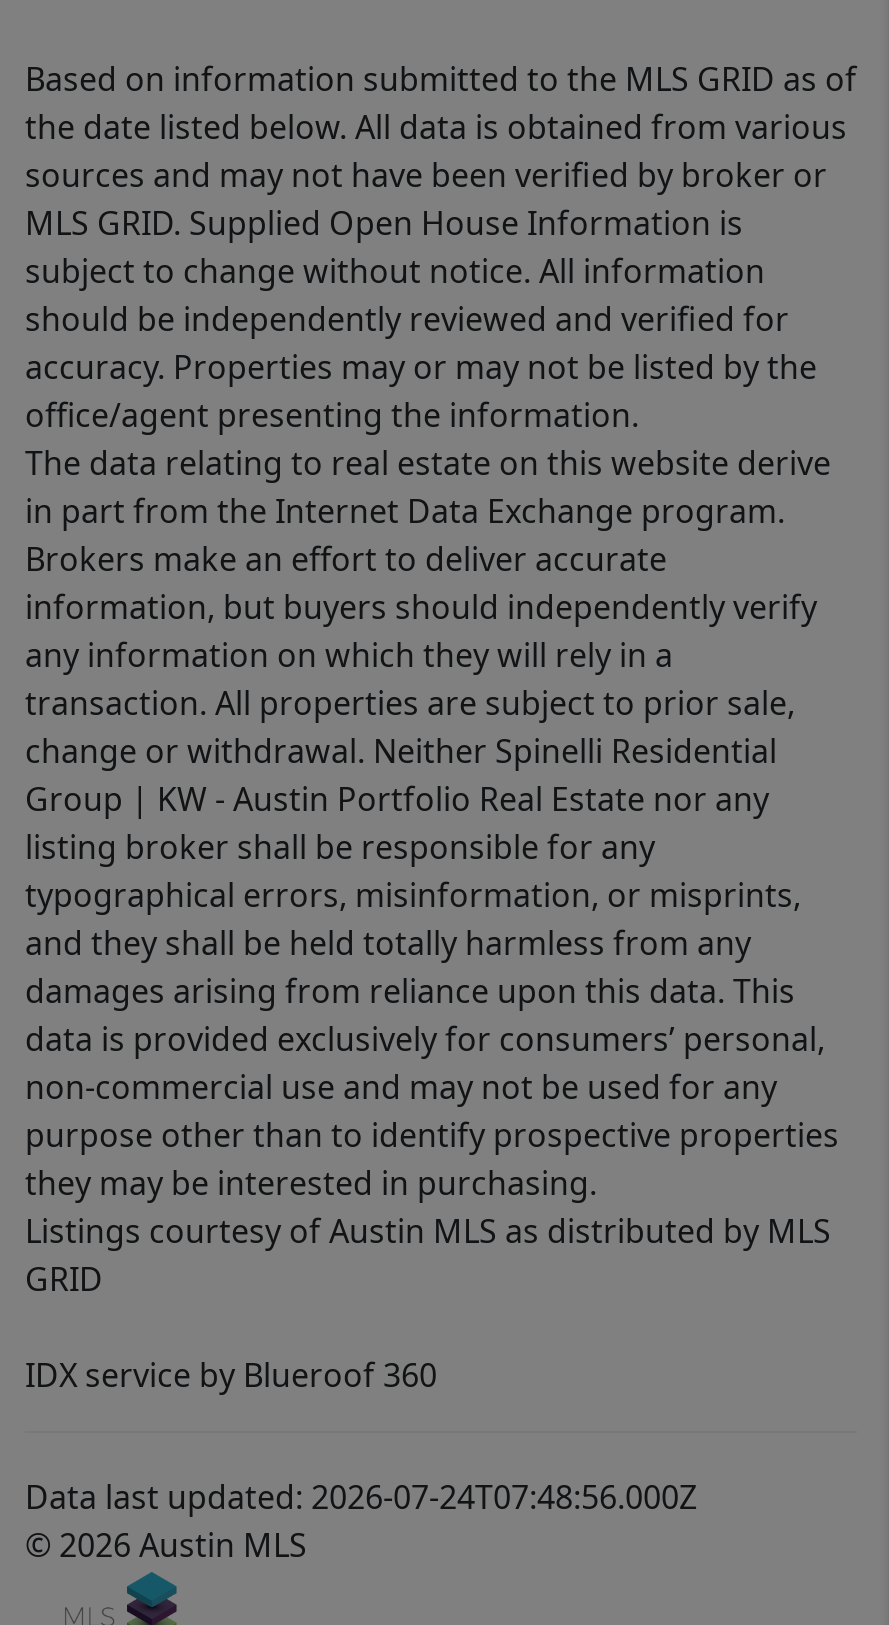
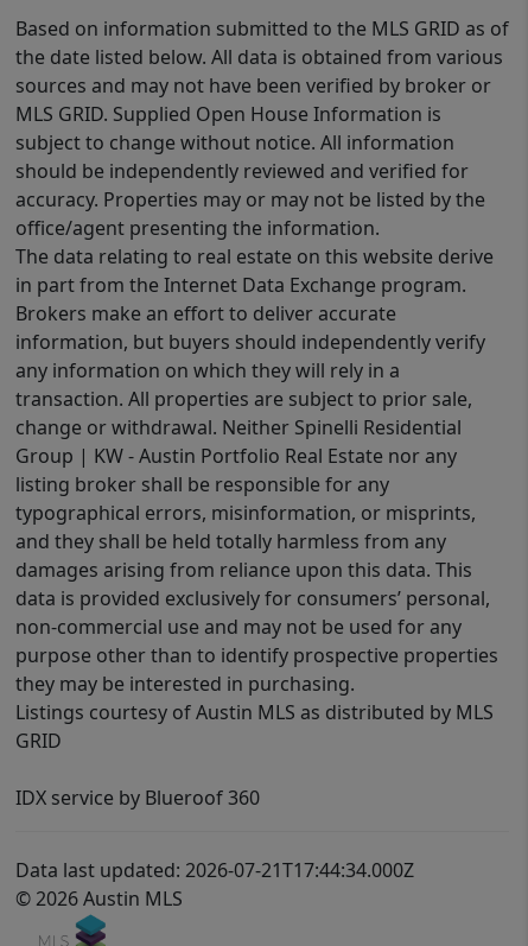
- Data last updated: 2026-07-24T07:48:56.000Z
+ Data last updated: 2026-07-21T17:44:34.000Z
